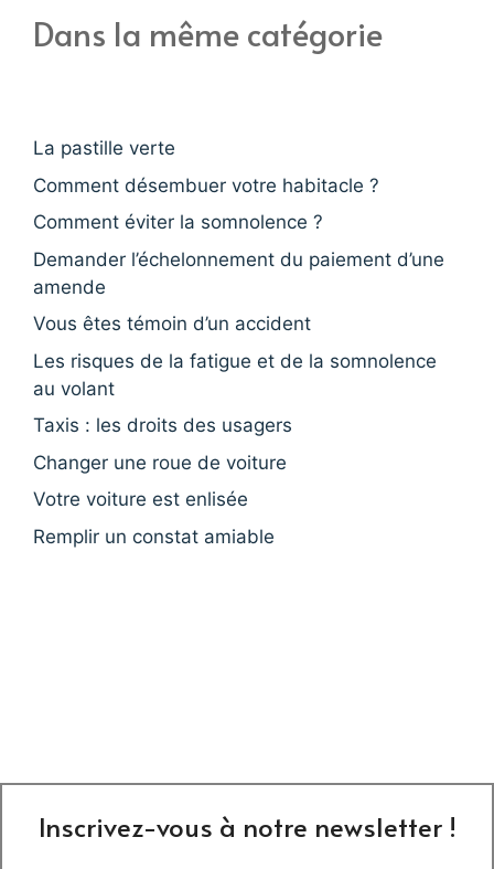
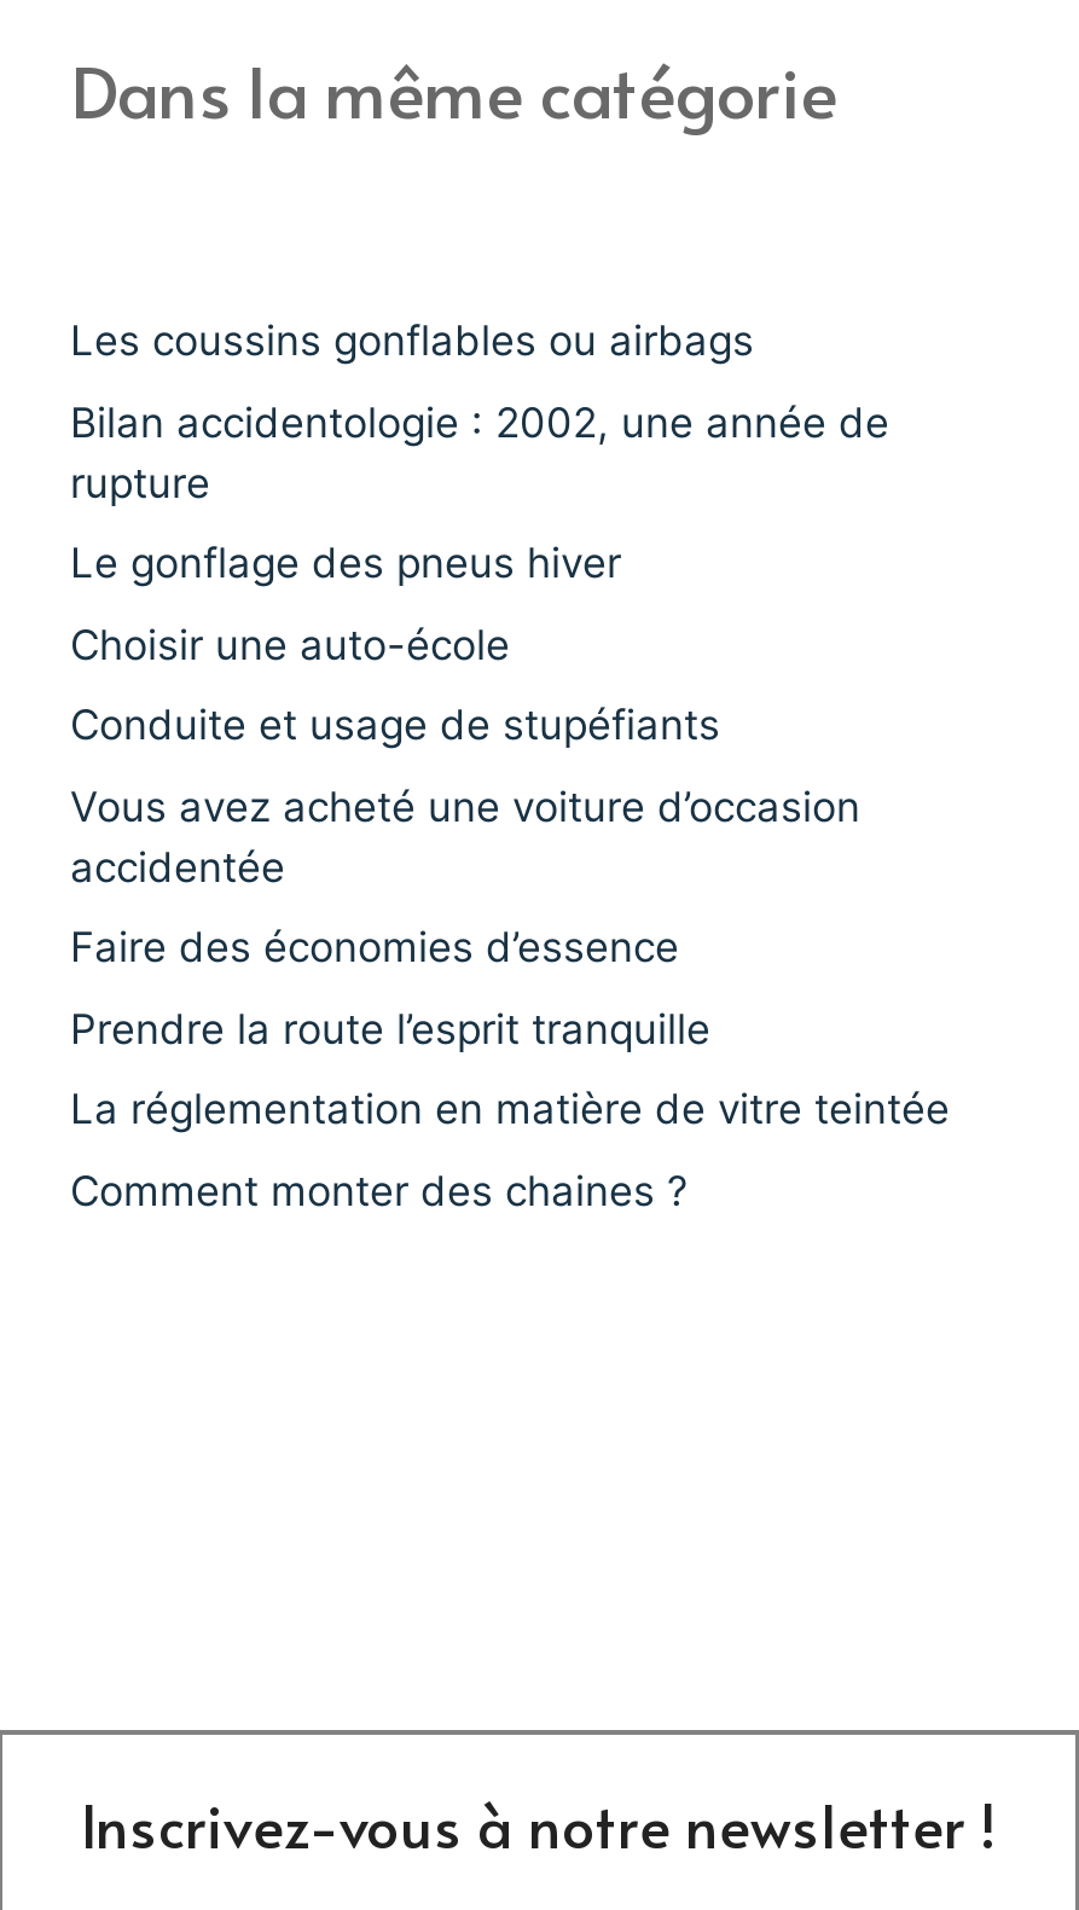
- La pastille verte
+ Les coussins gonflables ou airbags

- Comment désembuer votre habitacle ?
+ Bilan accidentologie : 2002, une année de
+ rupture

- Comment éviter la somnolence ?
+ Le gonflage des pneus hiver

- Demander l’échelonnement du paiement d’une
- amende
+ Choisir une auto-école

- Vous êtes témoin d’un accident
+ Conduite et usage de stupéfiants

- Les risques de la fatigue et de la somnolence
- au volant
+ Vous avez acheté une voiture d’occasion
+ accidentée

- Taxis : les droits des usagers
+ Faire des économies d’essence

- Changer une roue de voiture
+ Prendre la route l’esprit tranquille

- Votre voiture est enlisée
+ La réglementation en matière de vitre teintée

- Remplir un constat amiable
+ Comment monter des chaines ?
